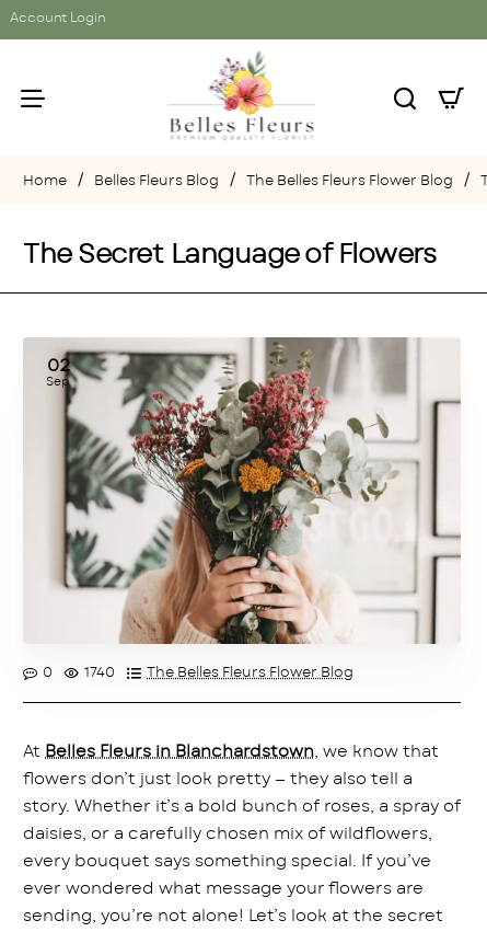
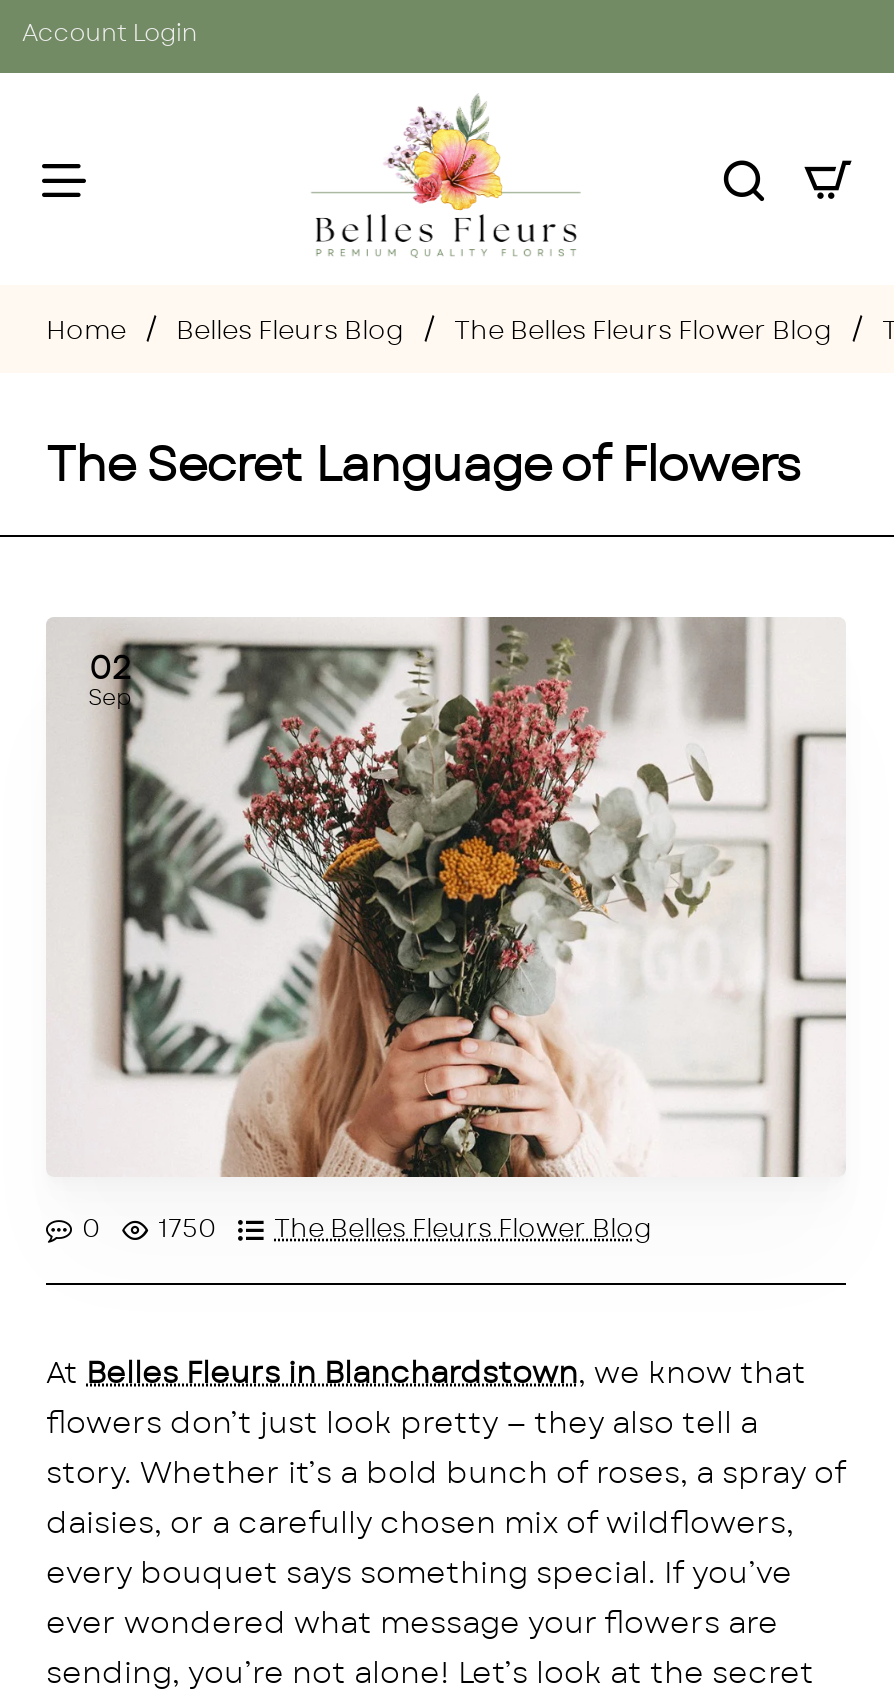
- 1740
+ 1750
